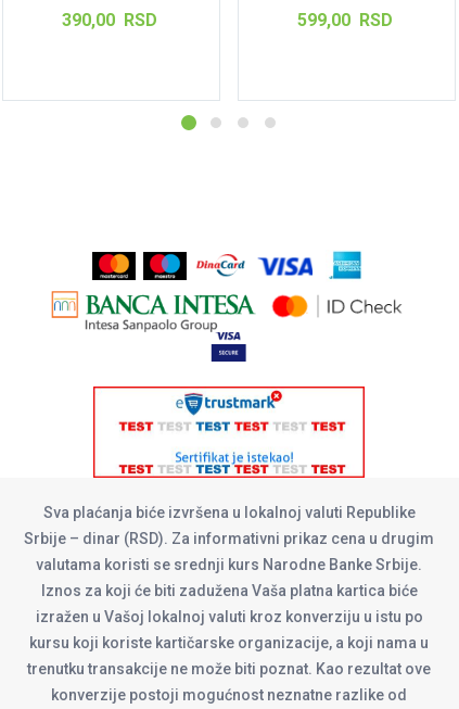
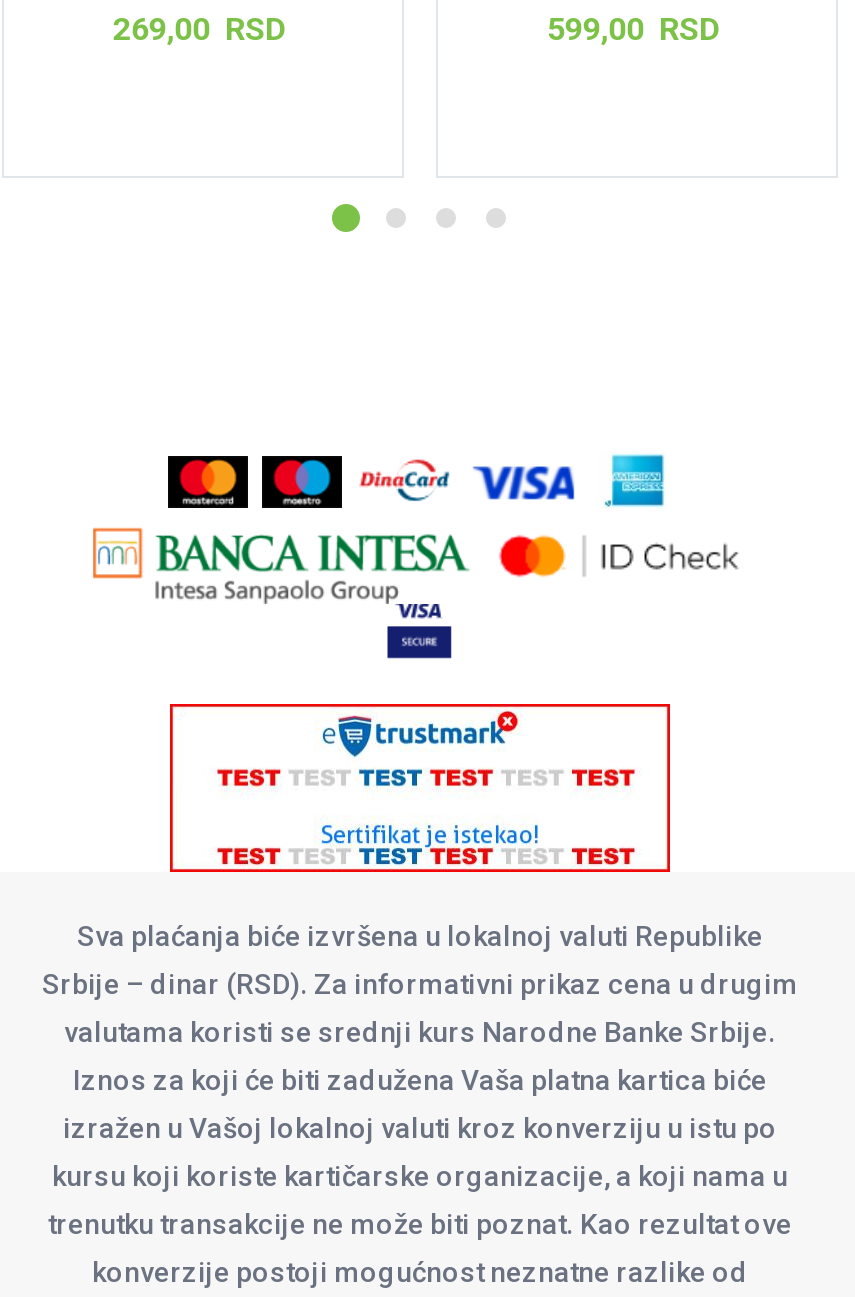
- 390,00 RSD
+ 269,00 RSD
